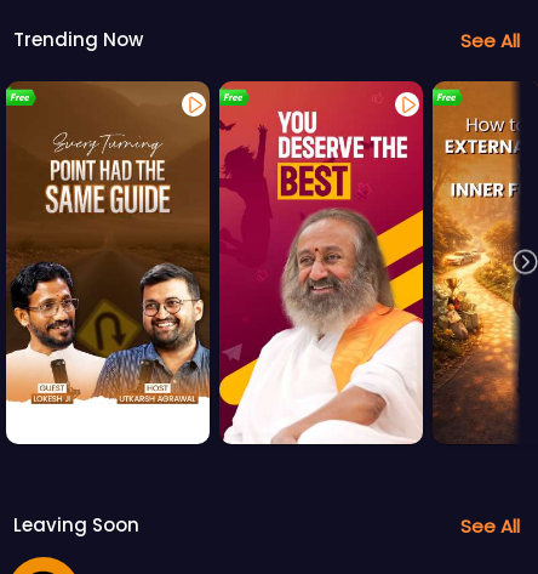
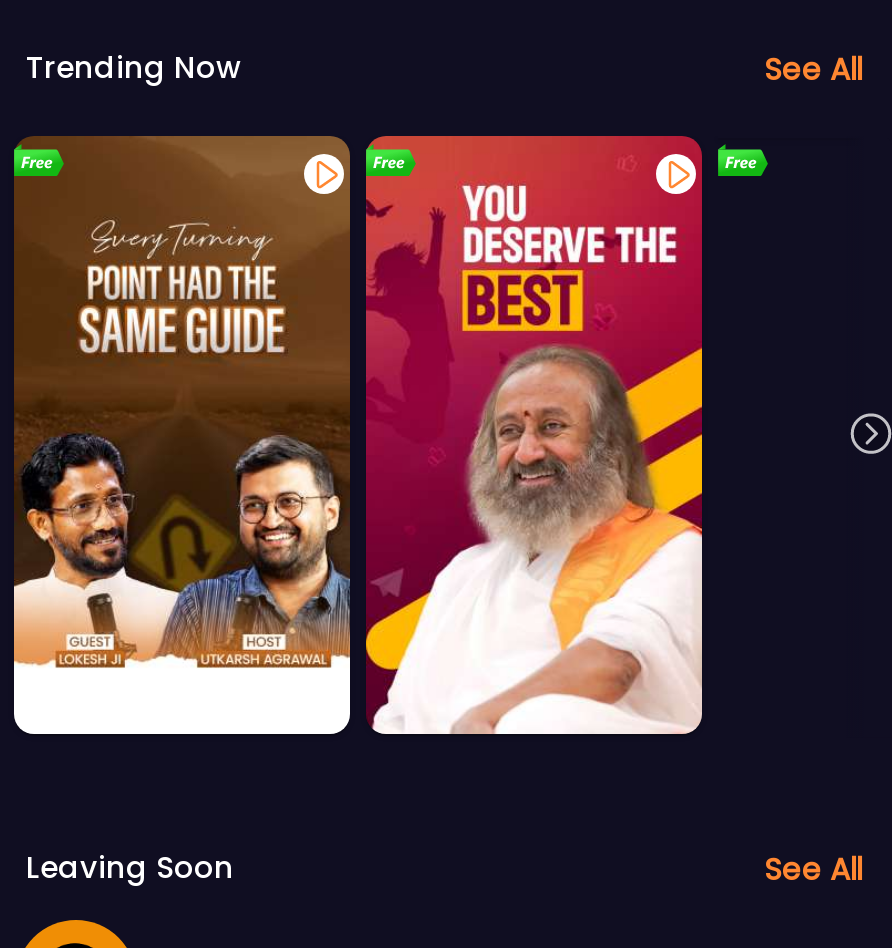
- [image]
